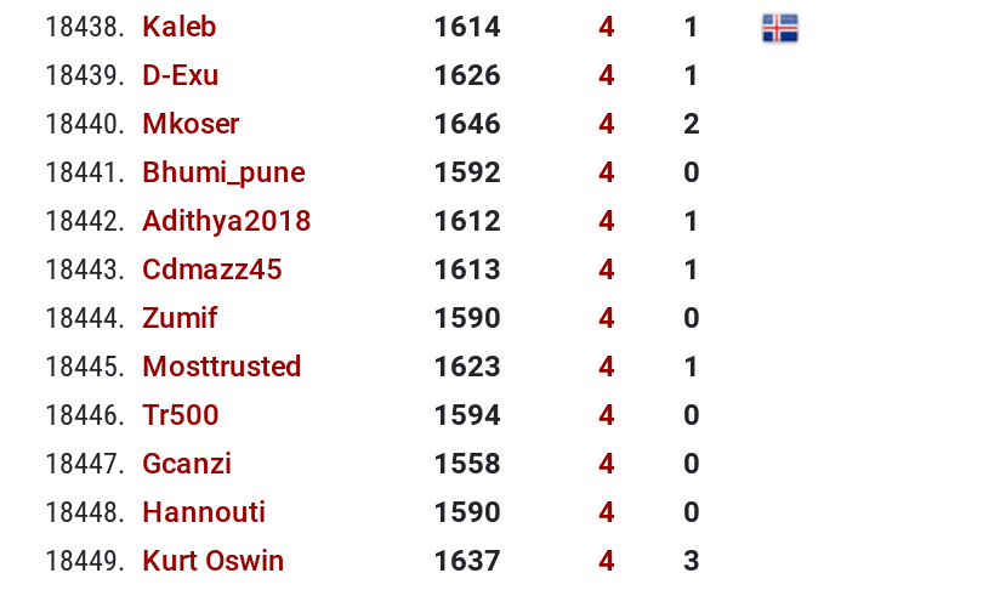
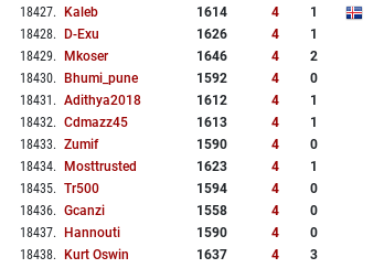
- 18438. Kaleb
+ 18427. Kaleb

- 18439. D-Exu
+ 18428. D-Exu

- 18440. Mkoser
+ 18429. Mkoser

- 18441. Bhumi_pune
+ 18430. Bhumi_pune

- 18442. Adithya2018
+ 18431. Adithya2018

- 18443. Cdmazz45
+ 18432. Cdmazz45

- 18444. Zumif
+ 18433. Zumif

- 18445. Mosttrusted
+ 18434. Mosttrusted

- 18446. Tr500
+ 18435. Tr500

- 18447. Gcanzi
+ 18436. Gcanzi

- 18448. Hannouti
+ 18437. Hannouti

- 18449. Kurt Oswin
+ 18438. Kurt Oswin
